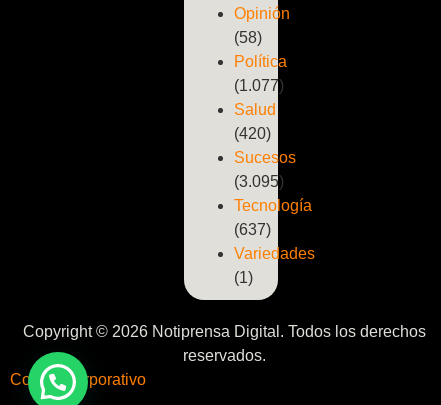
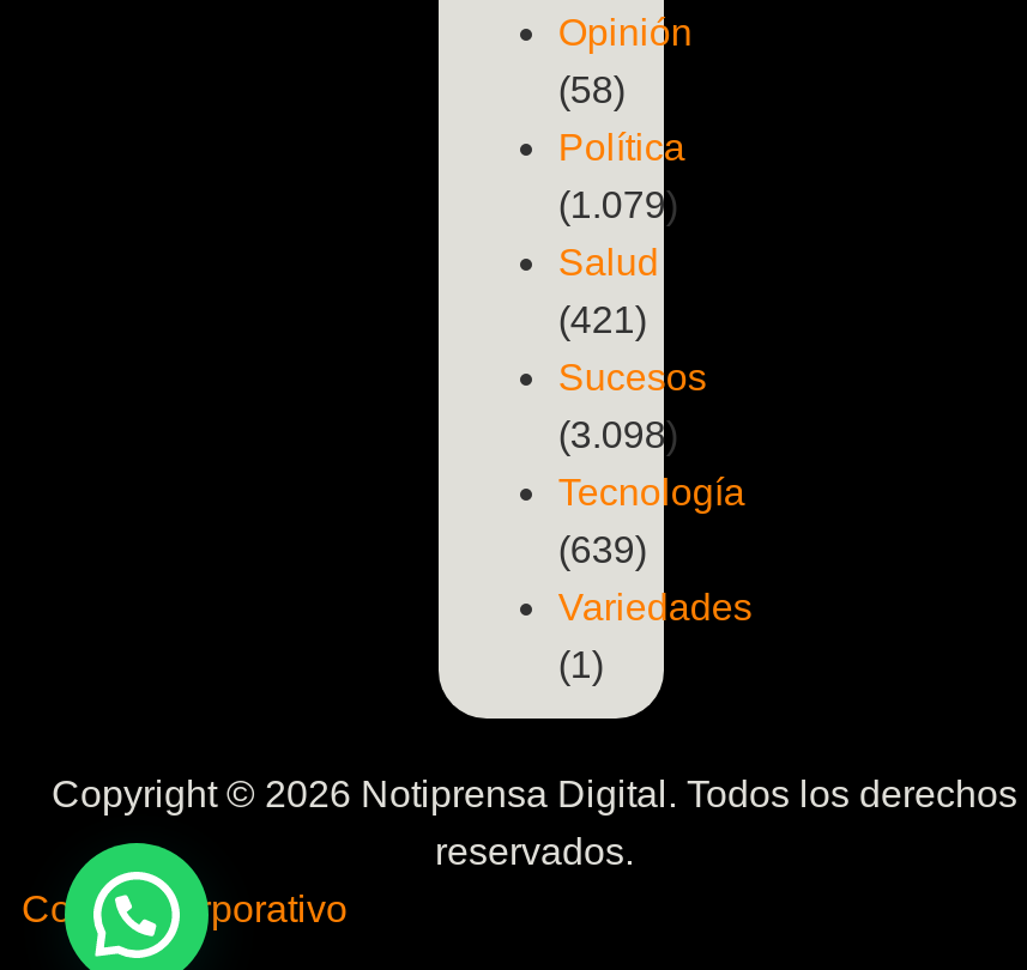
- (1.077)
+ (1.079)

- (420)
+ (421)

- (3.095)
+ (3.098)

- (637)
+ (639)
